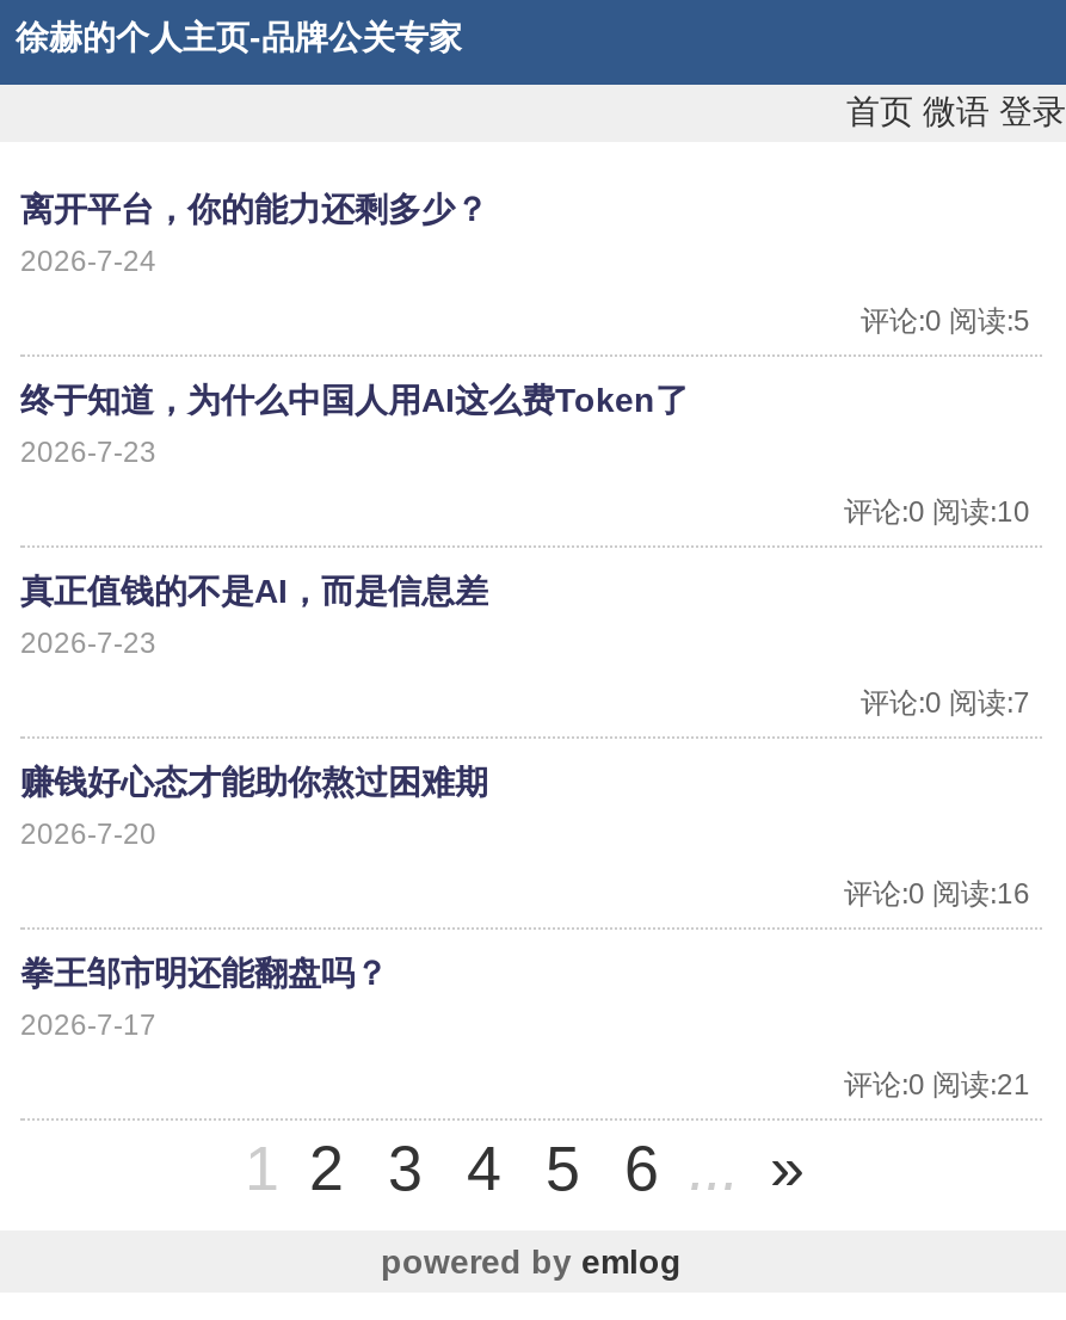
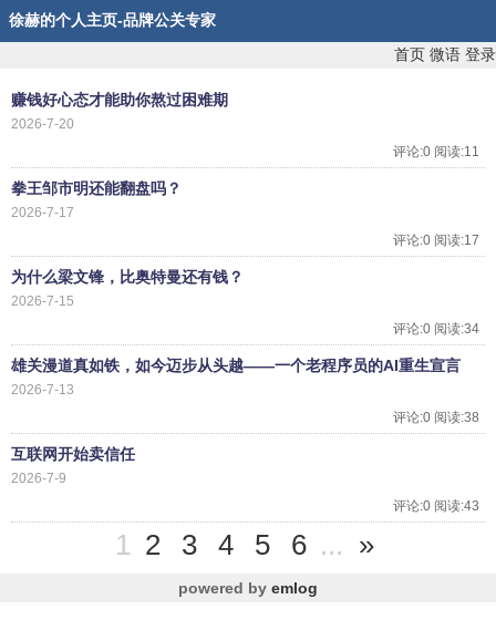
- 离开平台，你的能力还剩多少？
- 2026-7-24
- 评论:0 阅读:5
- 终于知道，为什么中国人用AI这么费Token了
- 2026-7-23
- 评论:0 阅读:10
- 真正值钱的不是AI，而是信息差
- 2026-7-23
- 评论:0 阅读:7

moved up: 赚钱好心态才能助你熬过困难期 | 2026-7-20

- 评论:0 阅读:16
+ 评论:0 阅读:11

moved up: 拳王邹市明还能翻盘吗？ | 2026-7-17

- 评论:0 阅读:21
+ 评论:0 阅读:17
+ 为什么梁文锋，比奥特曼还有钱？
+ 2026-7-15
+ 评论:0 阅读:34
+ 雄关漫道真如铁，如今迈步从头越——一个老程序员的AI重生宣言
+ 2026-7-13
+ 评论:0 阅读:38
+ 互联网开始卖信任
+ 2026-7-9
+ 评论:0 阅读:43
